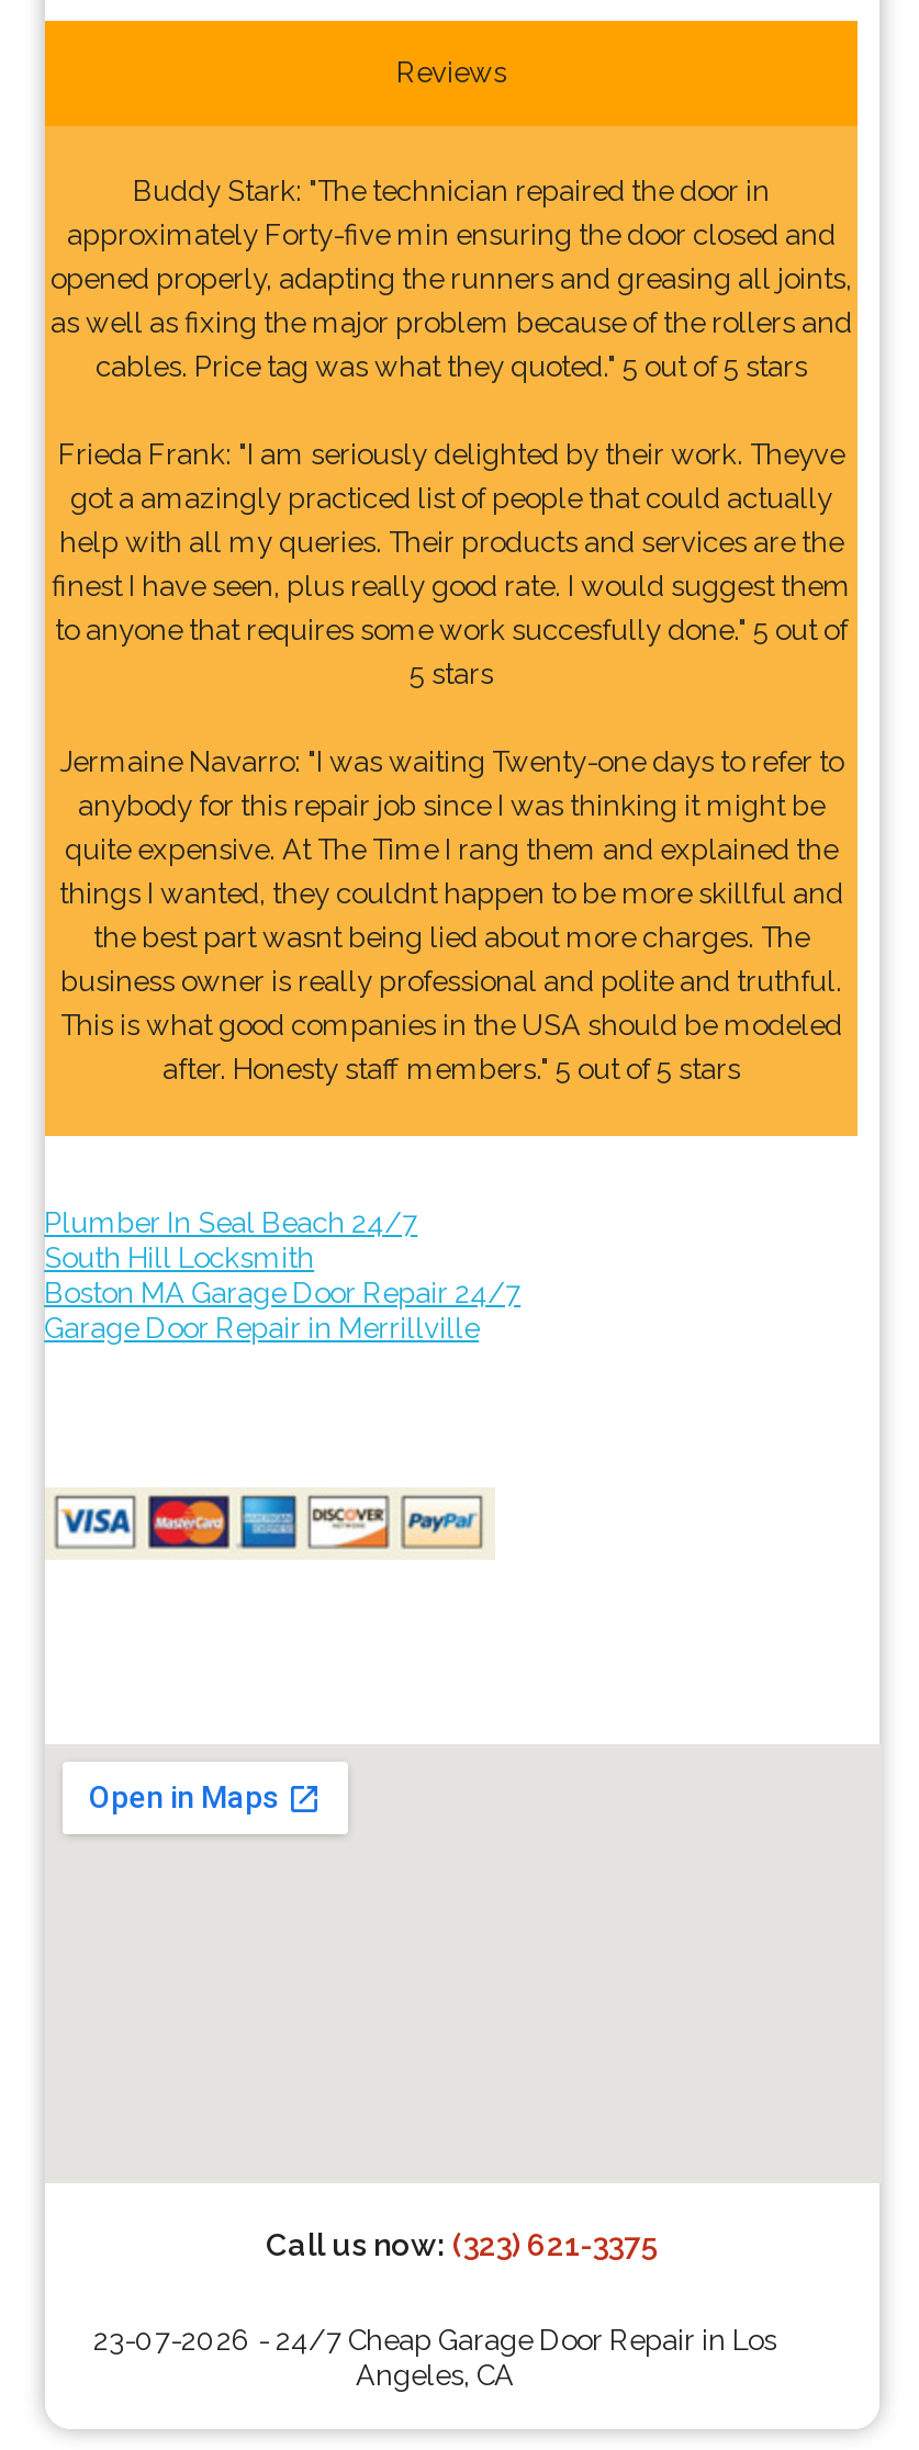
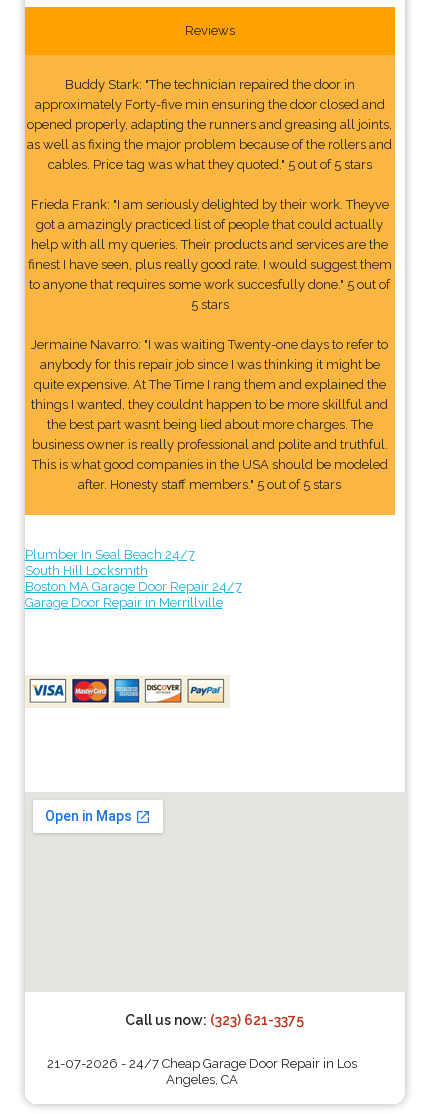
- 23-07-2026 - 24/7 Cheap Garage Door Repair in Los
+ 21-07-2026 - 24/7 Cheap Garage Door Repair in Los
